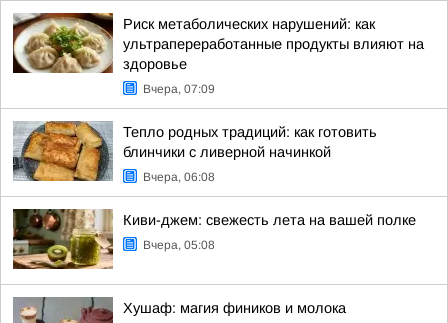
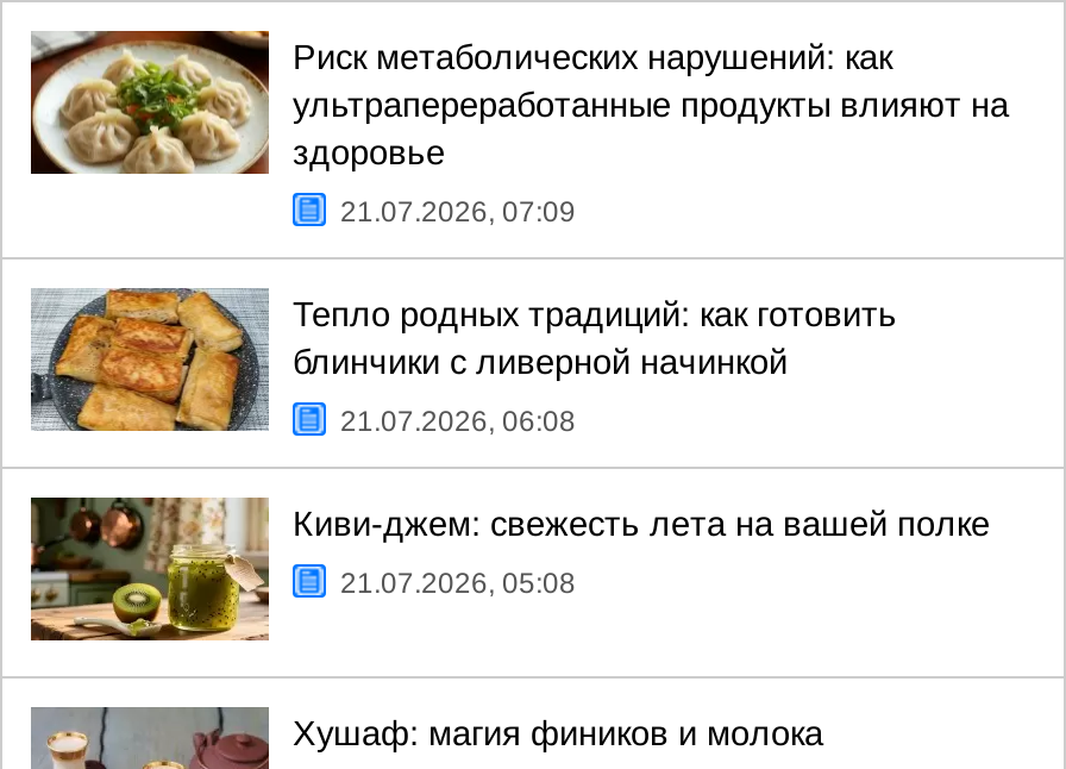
- Вчера, 07:09
+ 21.07.2026, 07:09

- Вчера, 06:08
+ 21.07.2026, 06:08

- Вчера, 05:08
+ 21.07.2026, 05:08
